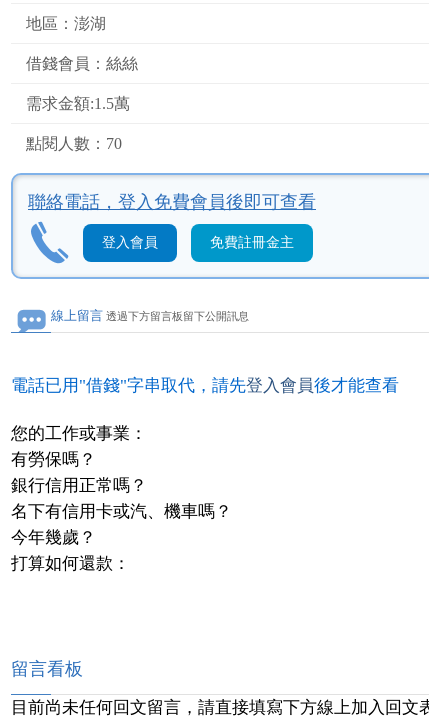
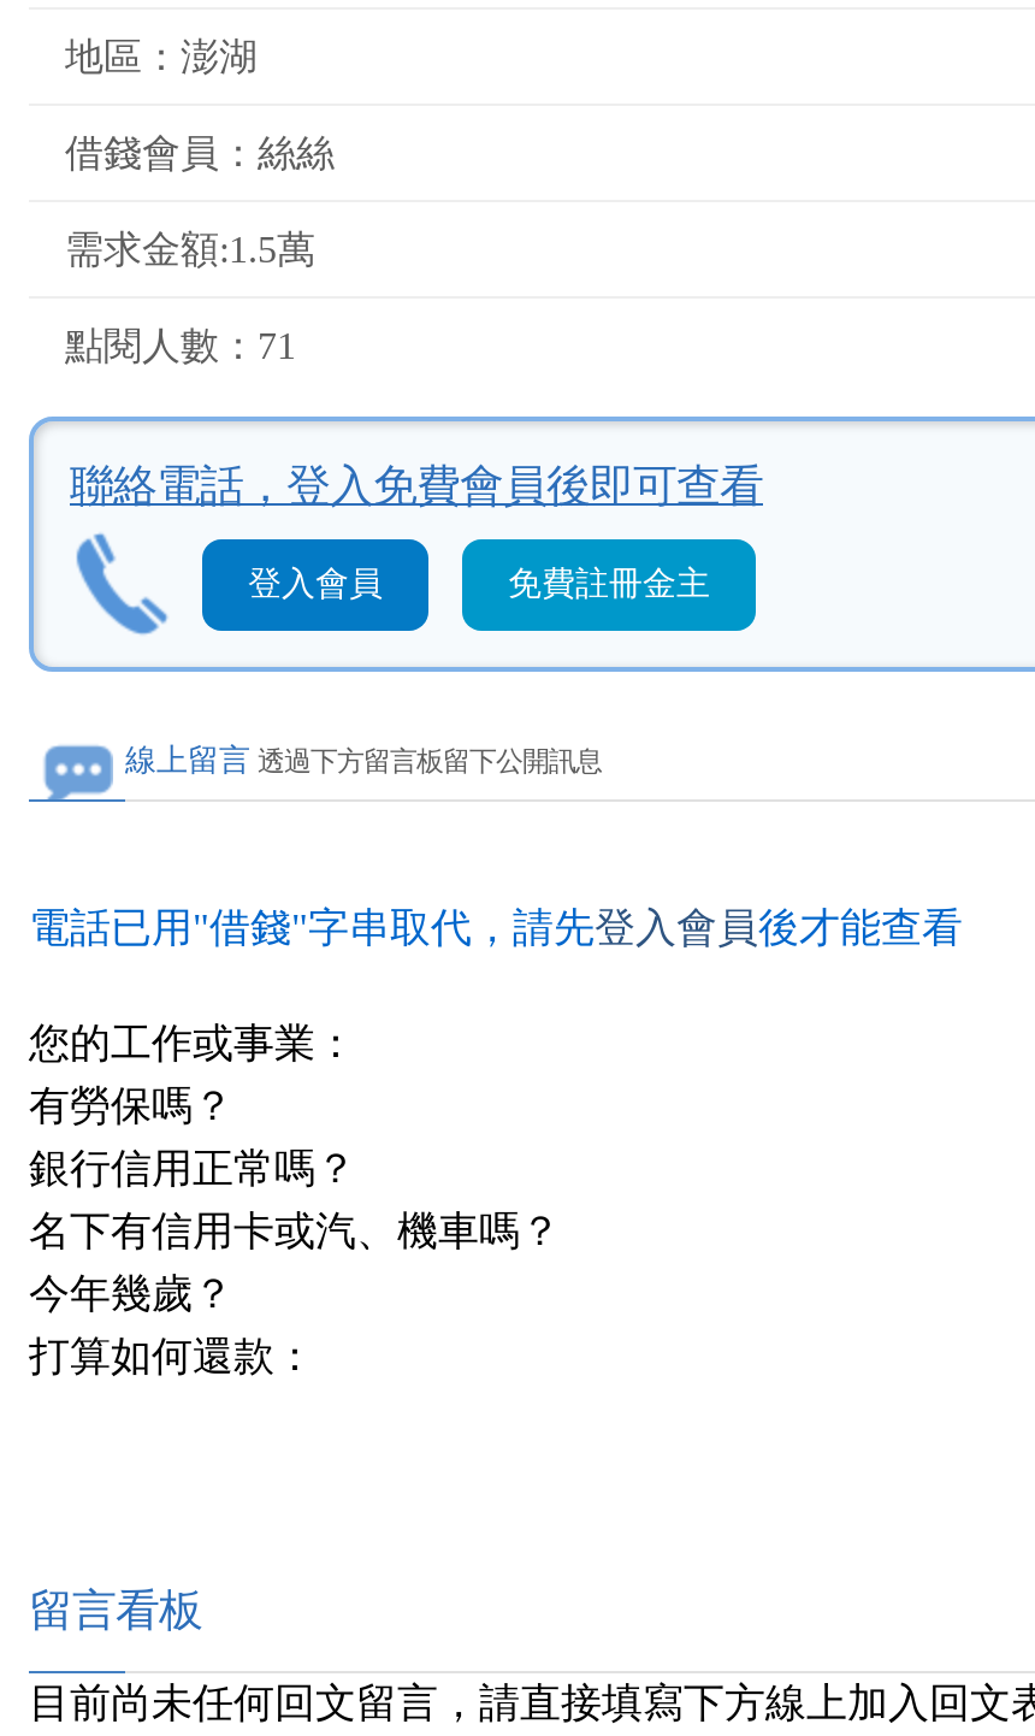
- 點閱人數：70
+ 點閱人數：71
